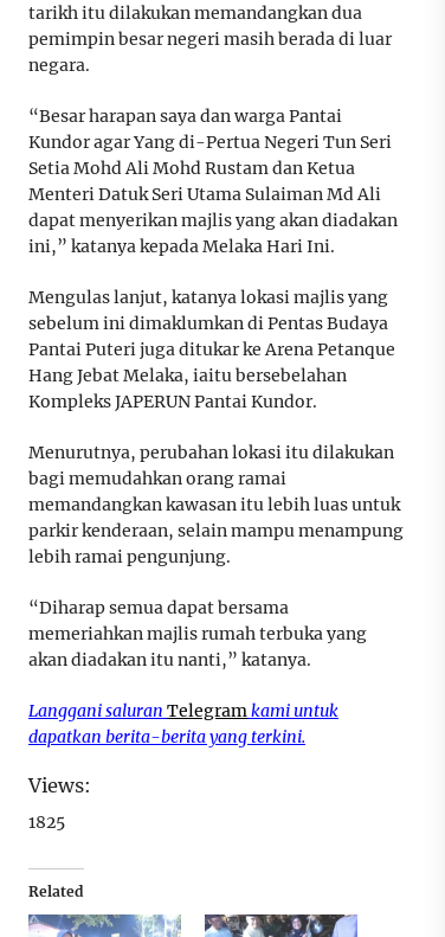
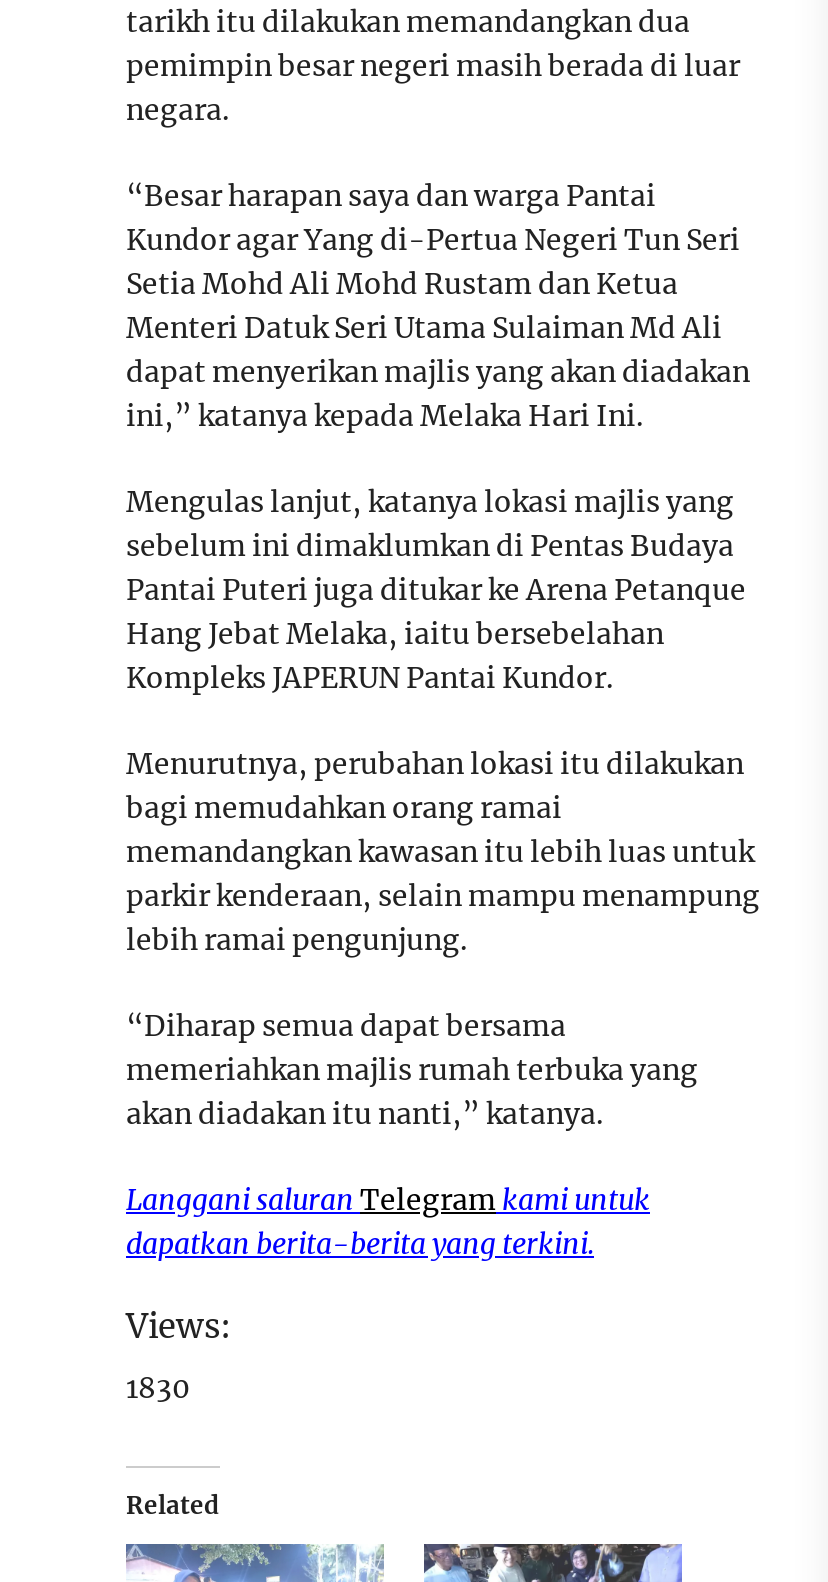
- 1825
+ 1830
